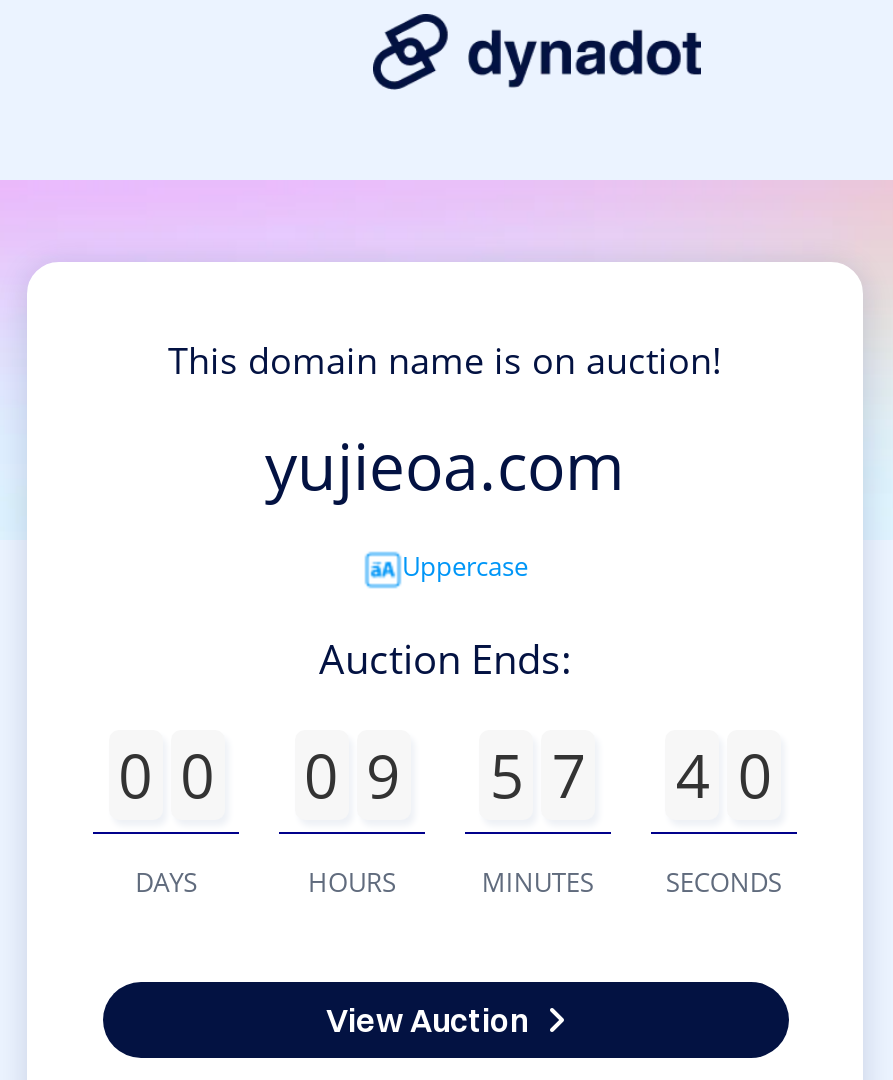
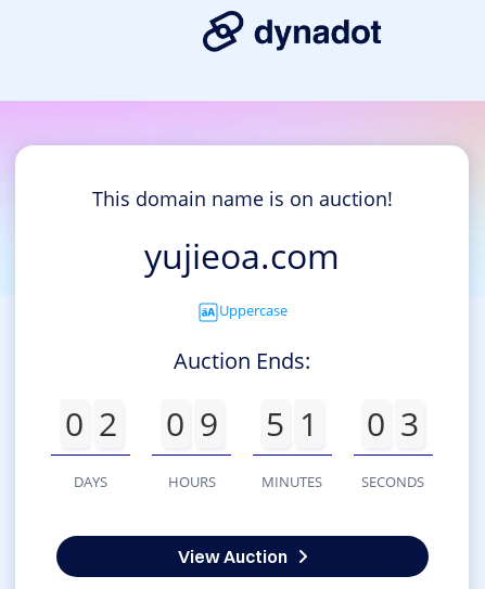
- 0 0
+ 0 2

- 5 7
+ 5 1

- 4 0
+ 0 3
